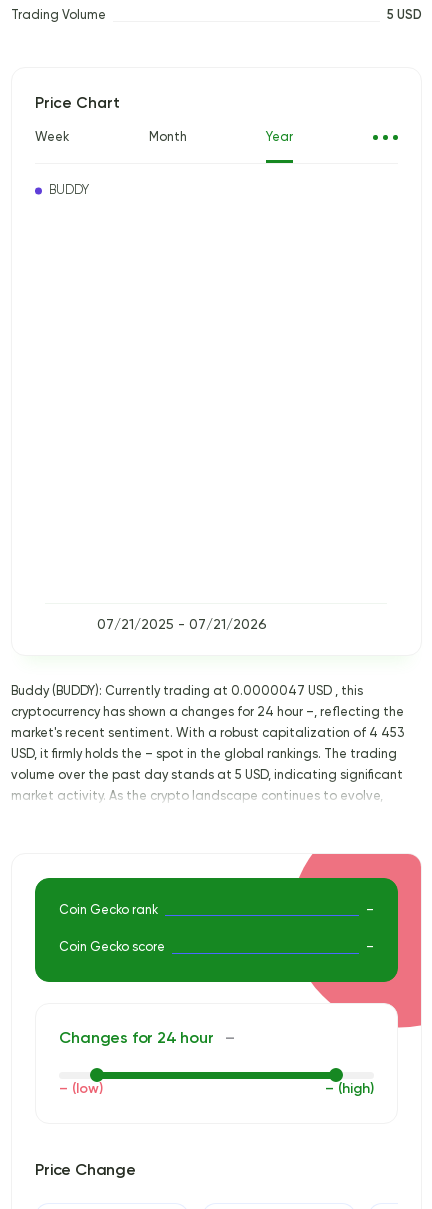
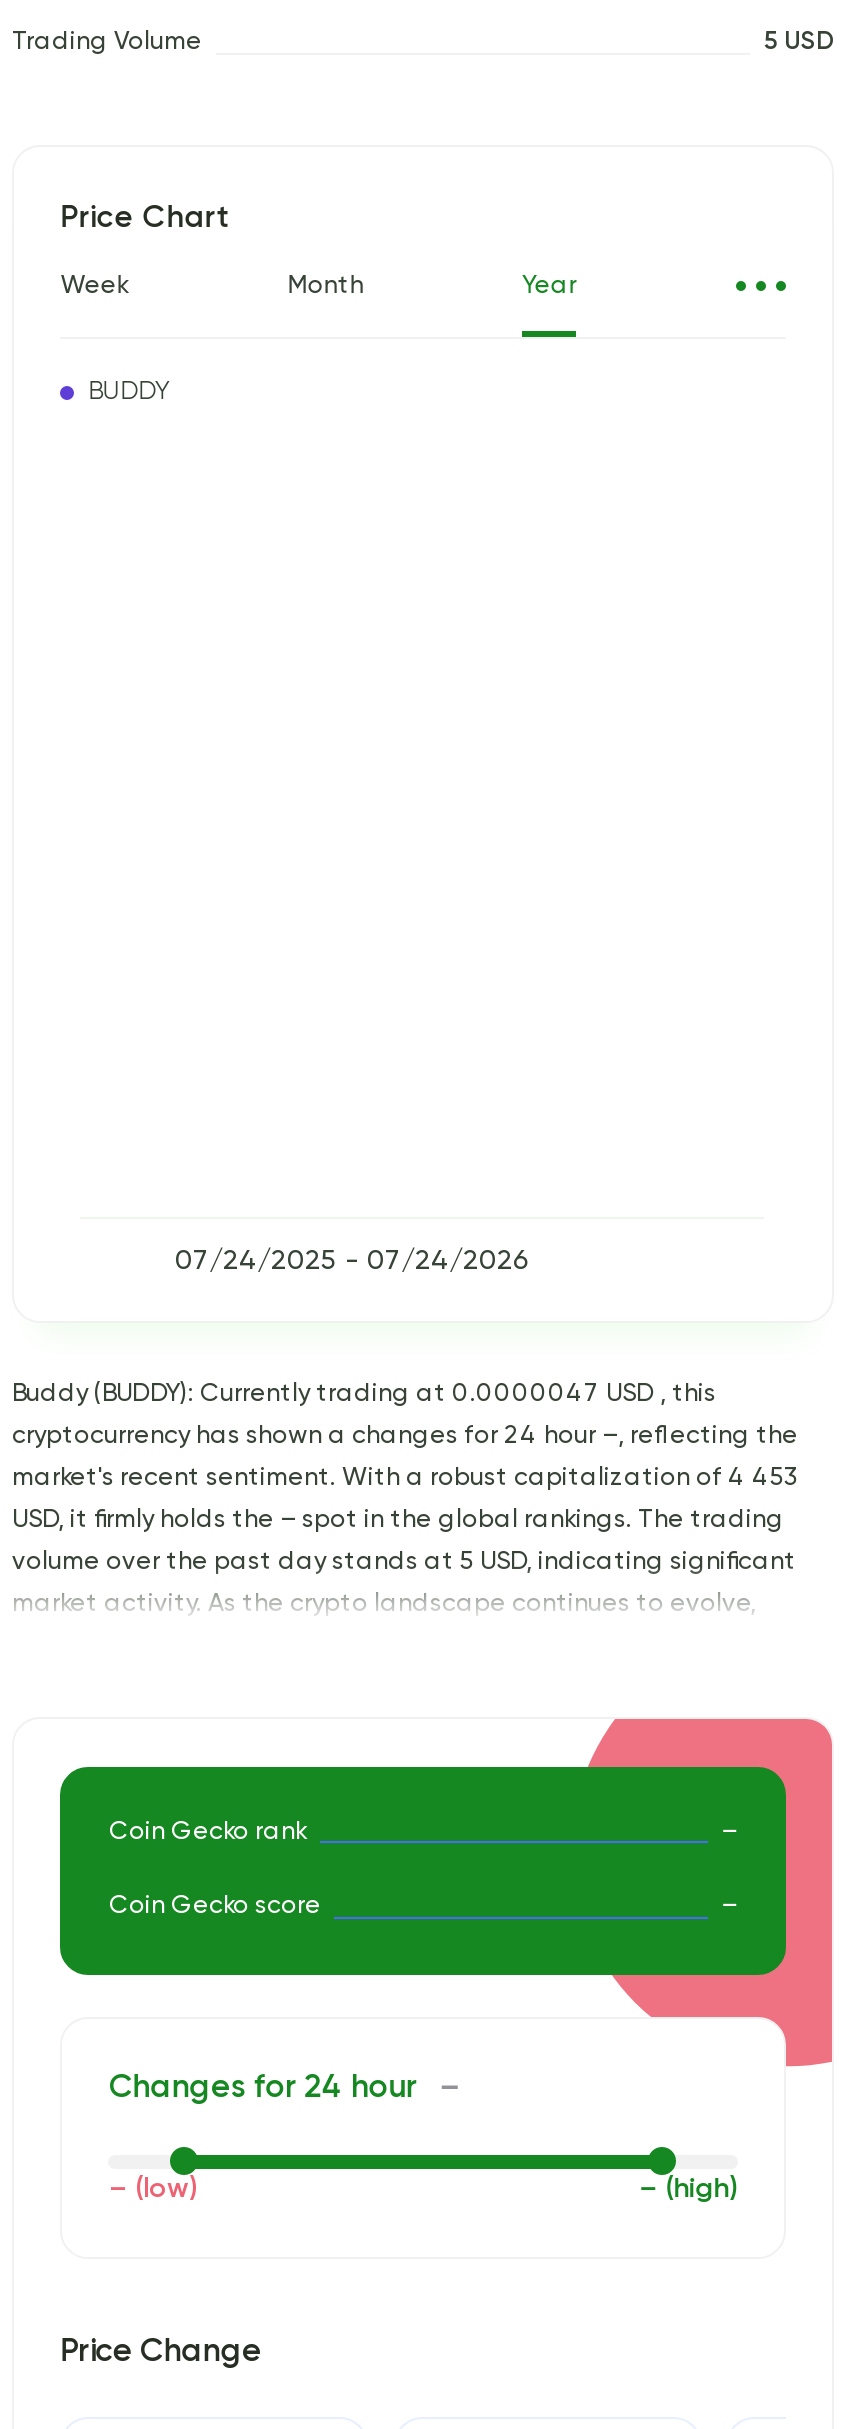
- 07/21/2025 - 07/21/2026
+ 07/24/2025 - 07/24/2026
